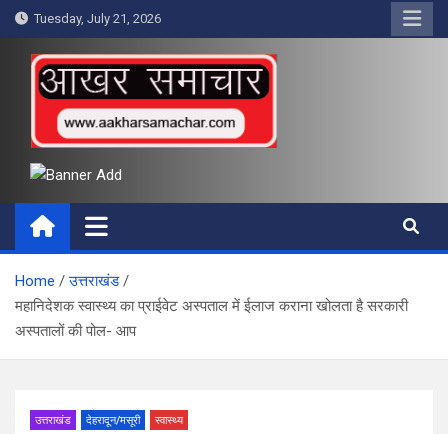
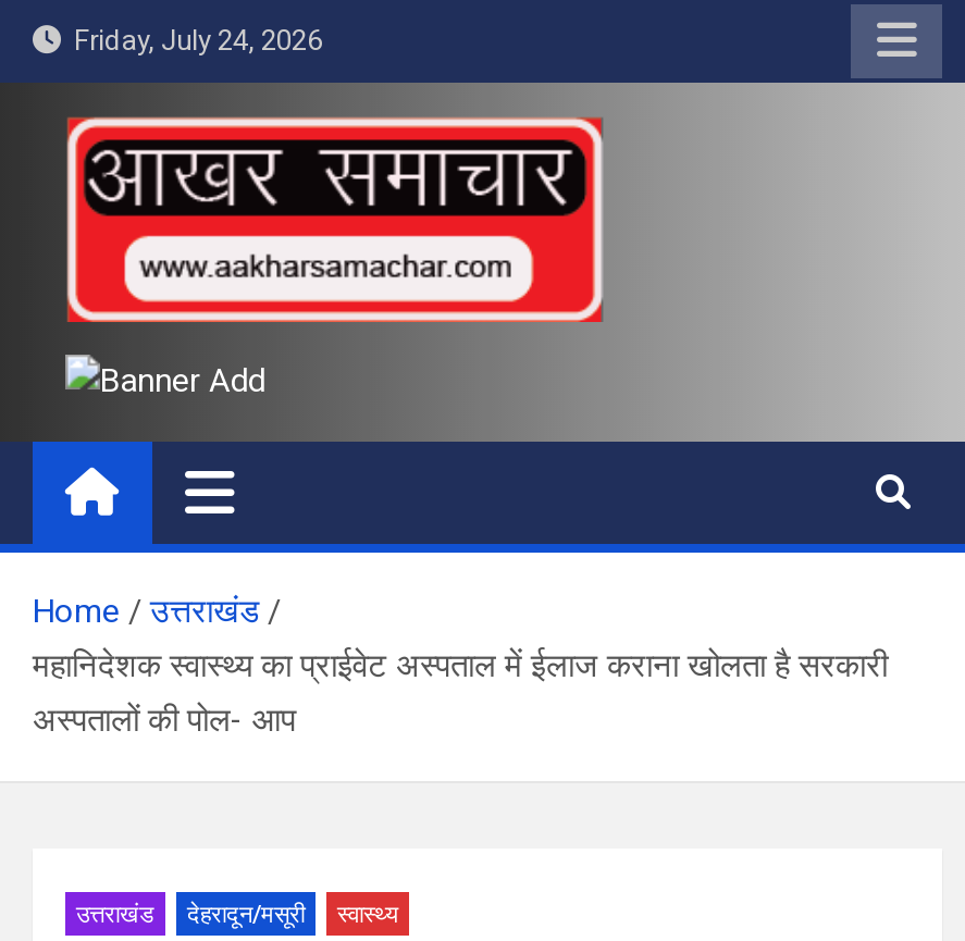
- Tuesday, July 21, 2026
+ Friday, July 24, 2026
